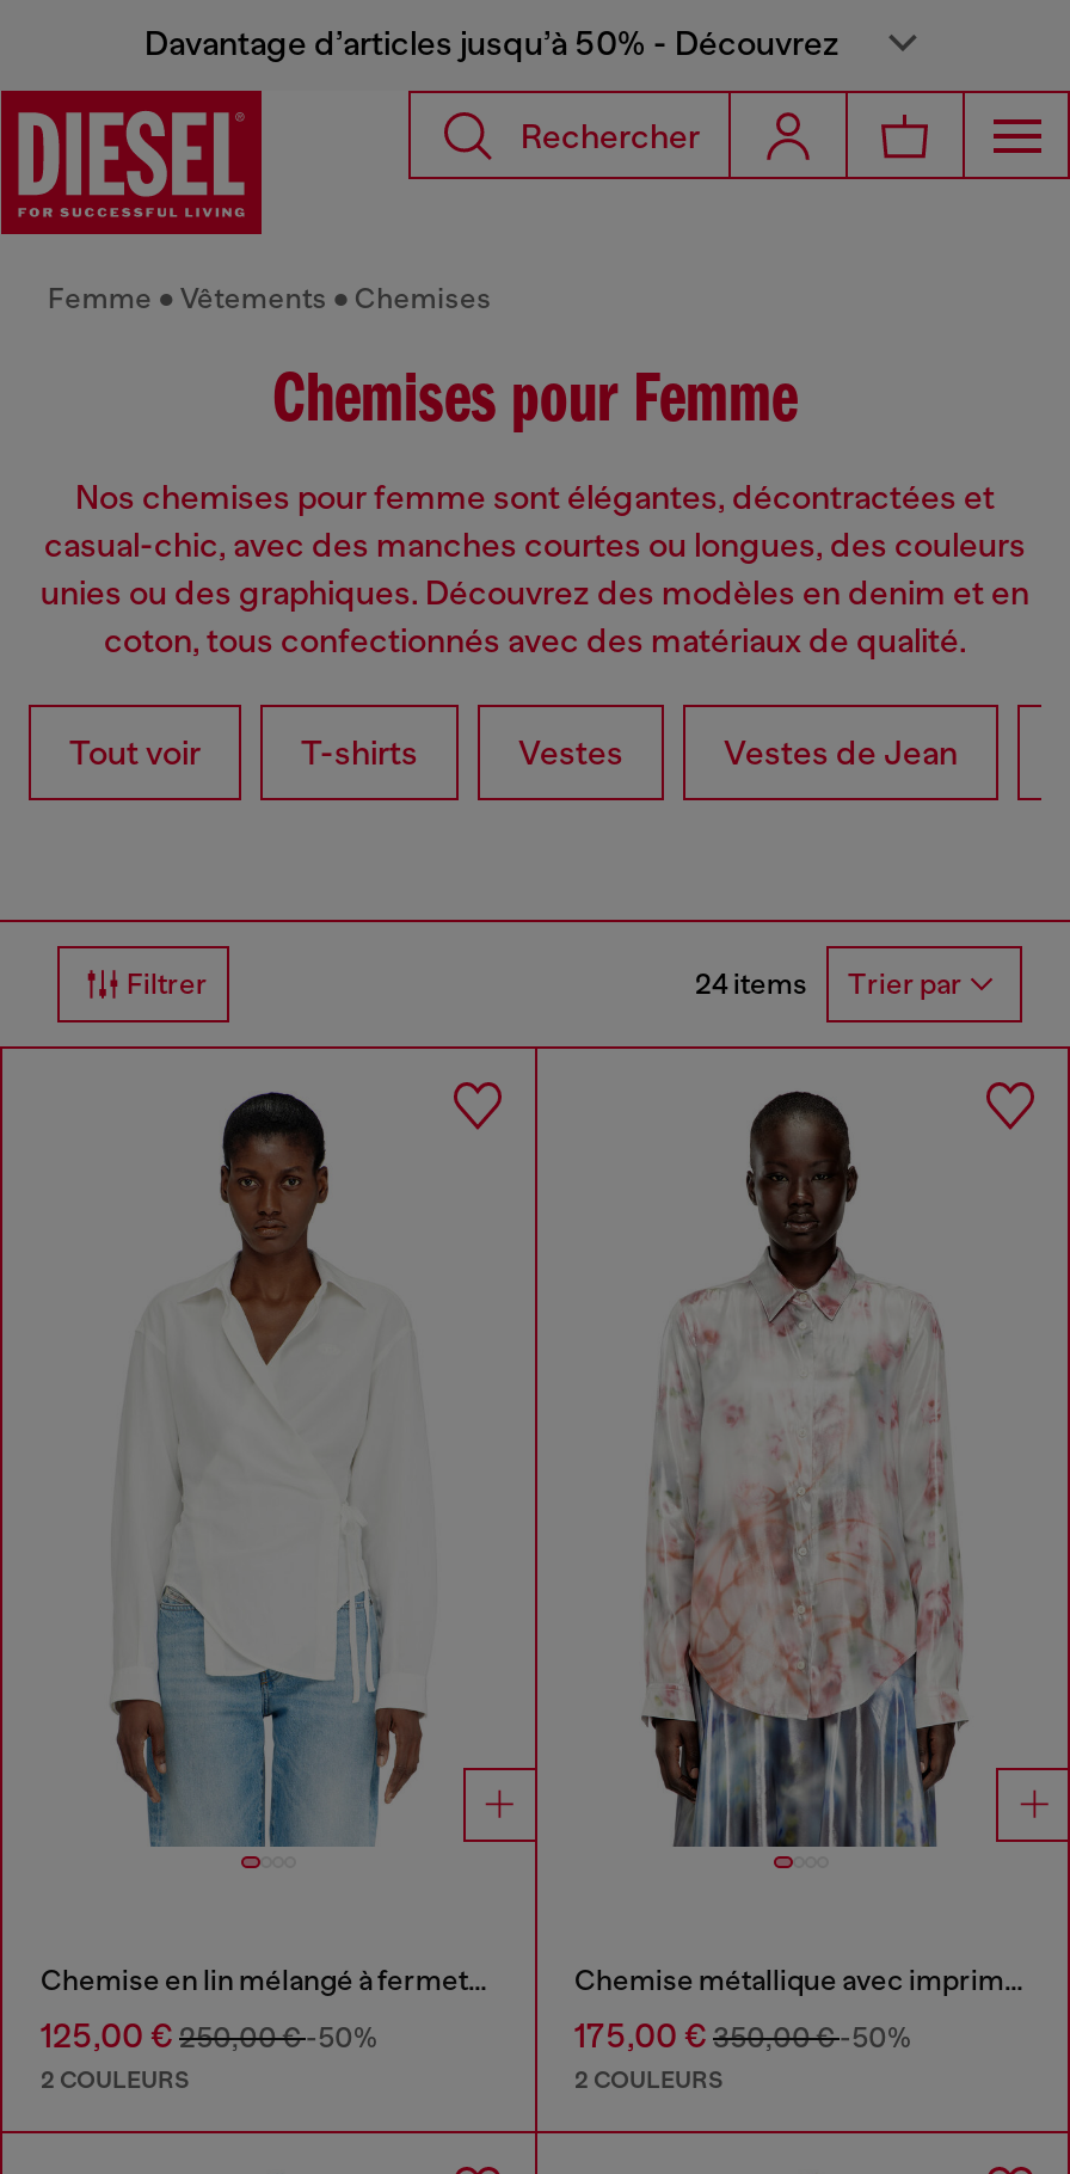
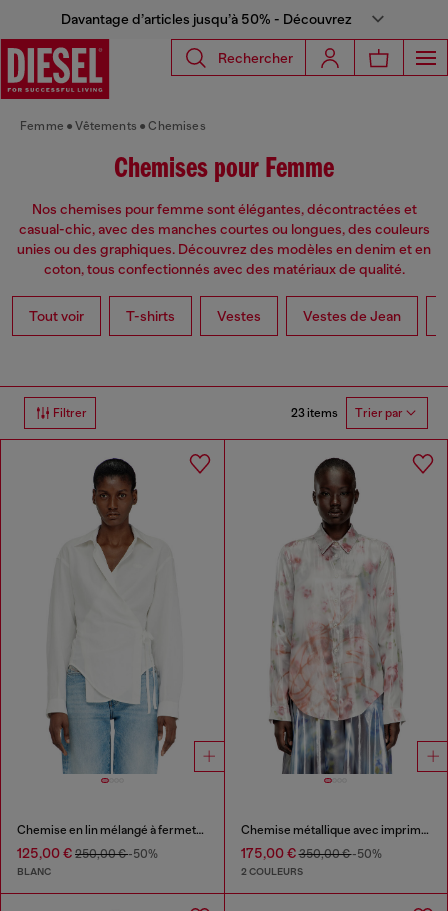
- 24 items Trier par
+ 23 items Trier par

- 2 COULEURS
+ BLANC
